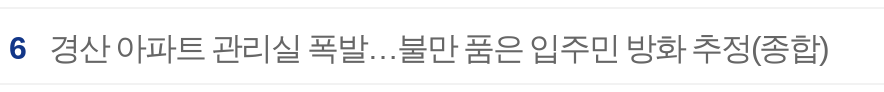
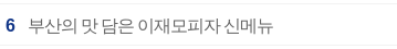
- 경산 아파트 관리실 폭발…불만 품은 입주민 방화 추정(종합)
+ 부산의 맛 담은 이재모피자 신메뉴
